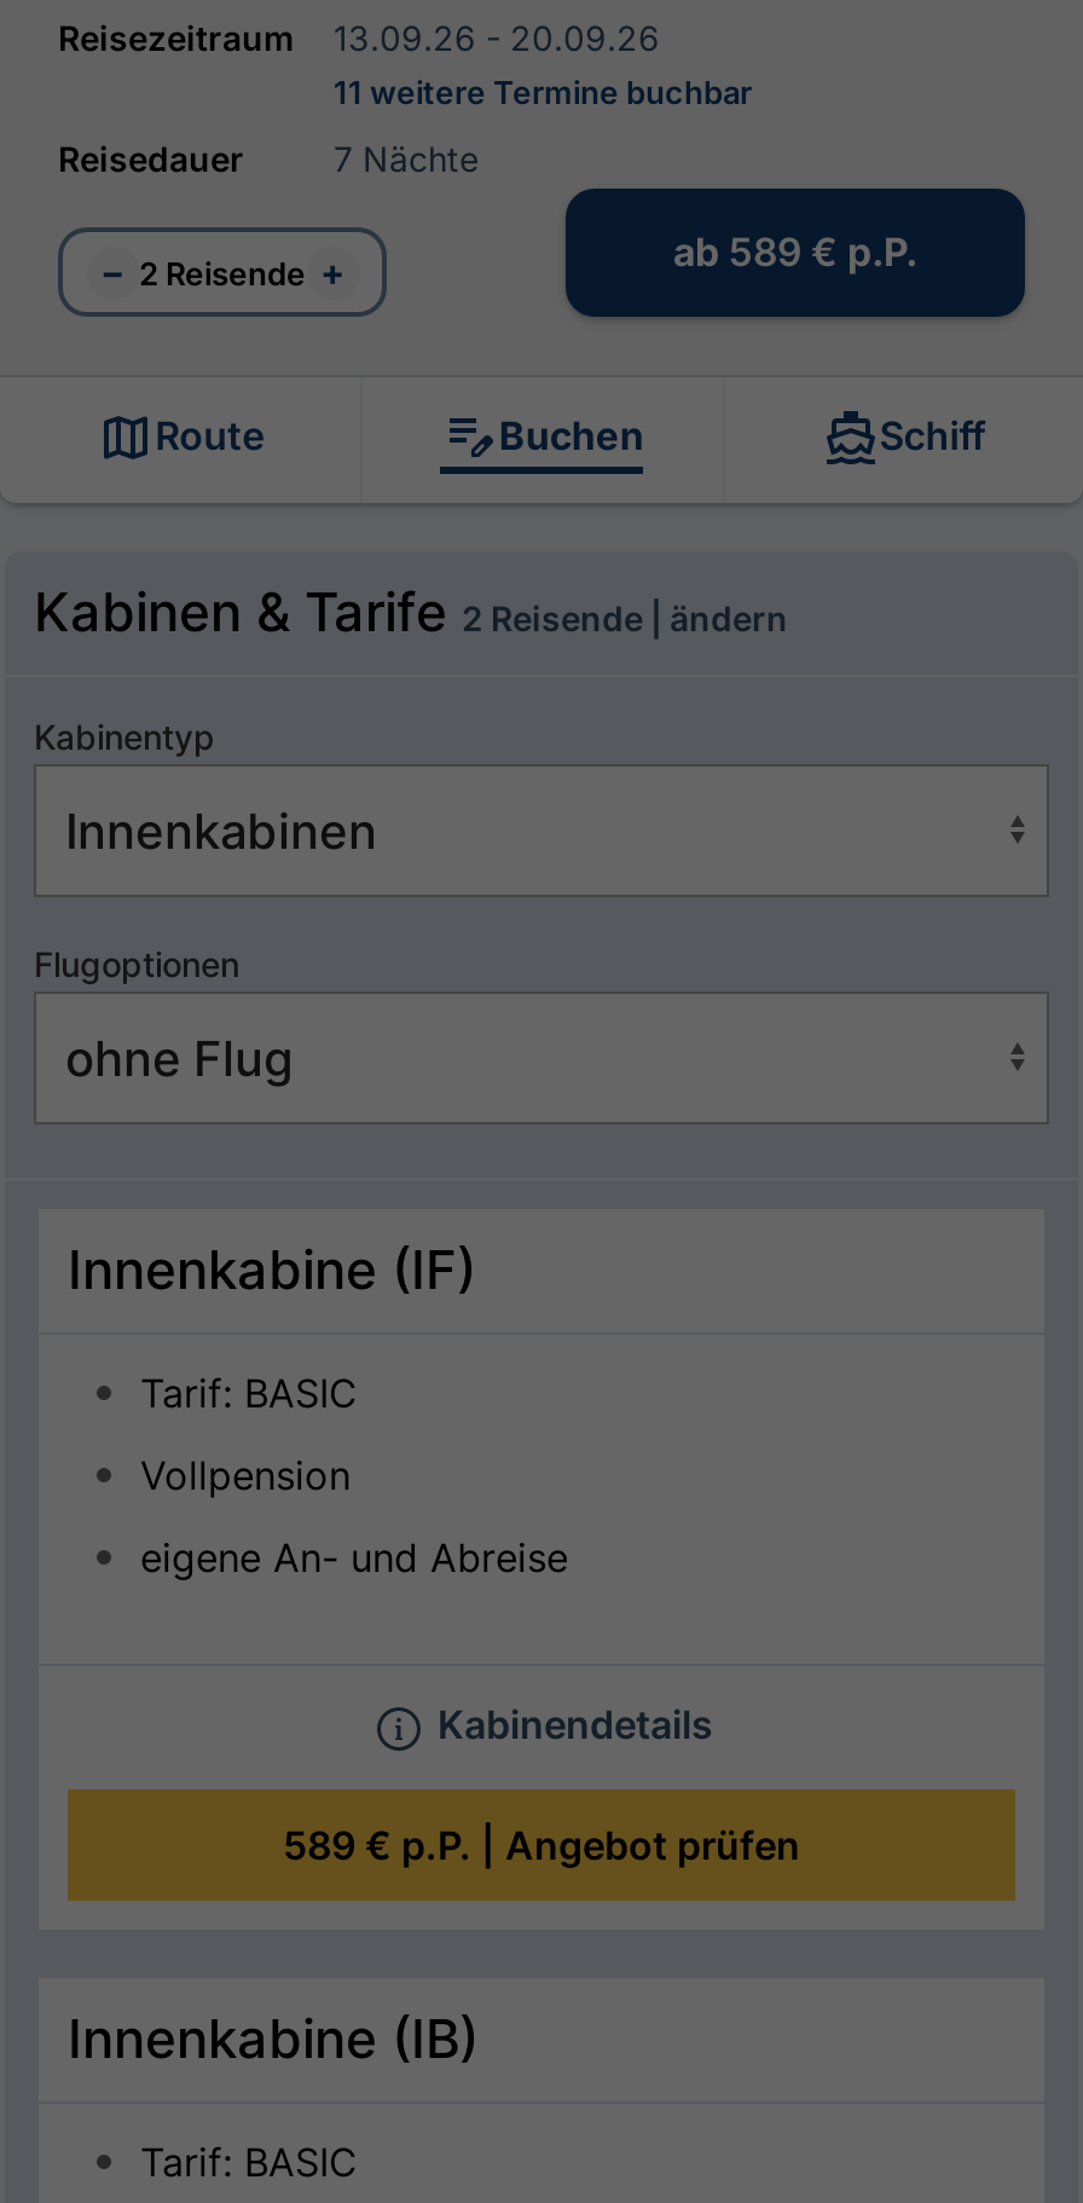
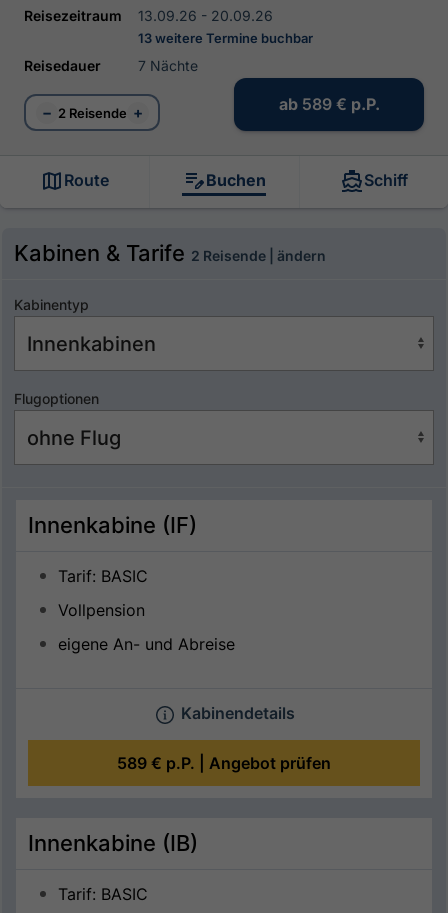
- 11 weitere Termine buchbar
+ 13 weitere Termine buchbar
